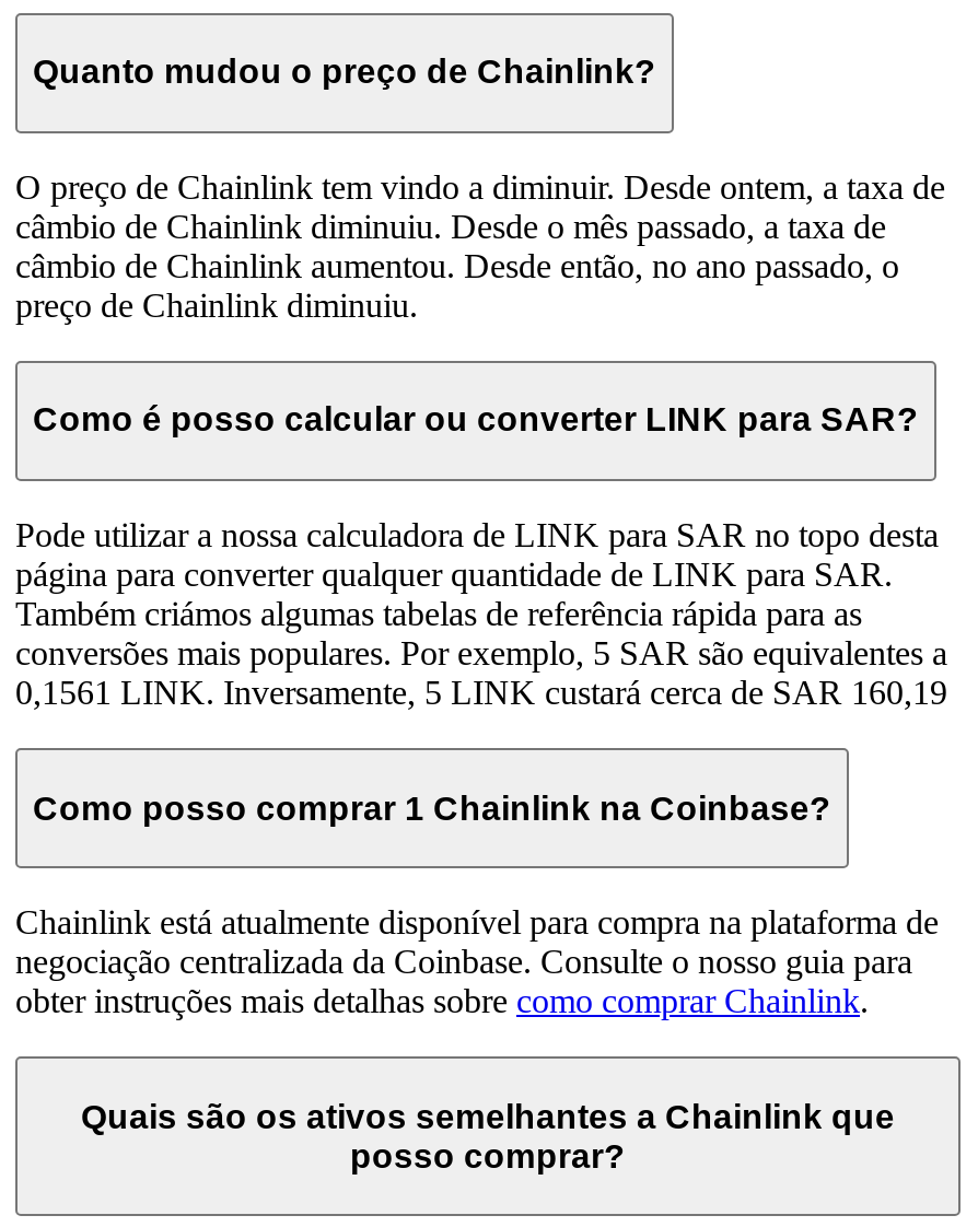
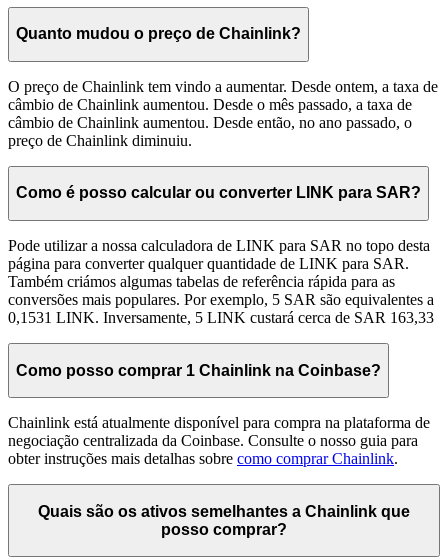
- O preço de Chainlink tem vindo a diminuir. Desde ontem, a taxa de
+ O preço de Chainlink tem vindo a aumentar. Desde ontem, a taxa de

- câmbio de Chainlink diminuiu. Desde o mês passado, a taxa de
+ câmbio de Chainlink aumentou. Desde o mês passado, a taxa de

- 0,1561 LINK. Inversamente, 5 LINK custará cerca de SAR 160,19
+ 0,1531 LINK. Inversamente, 5 LINK custará cerca de SAR 163,33
